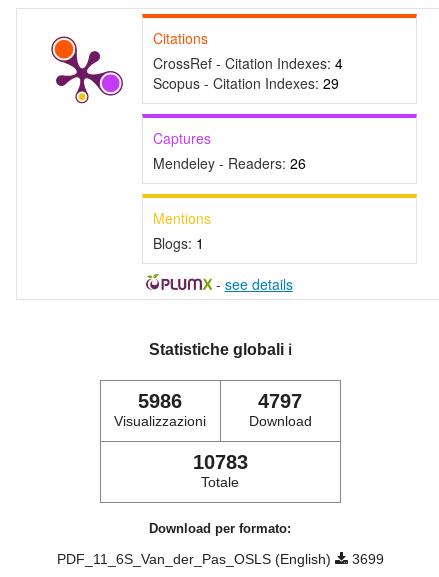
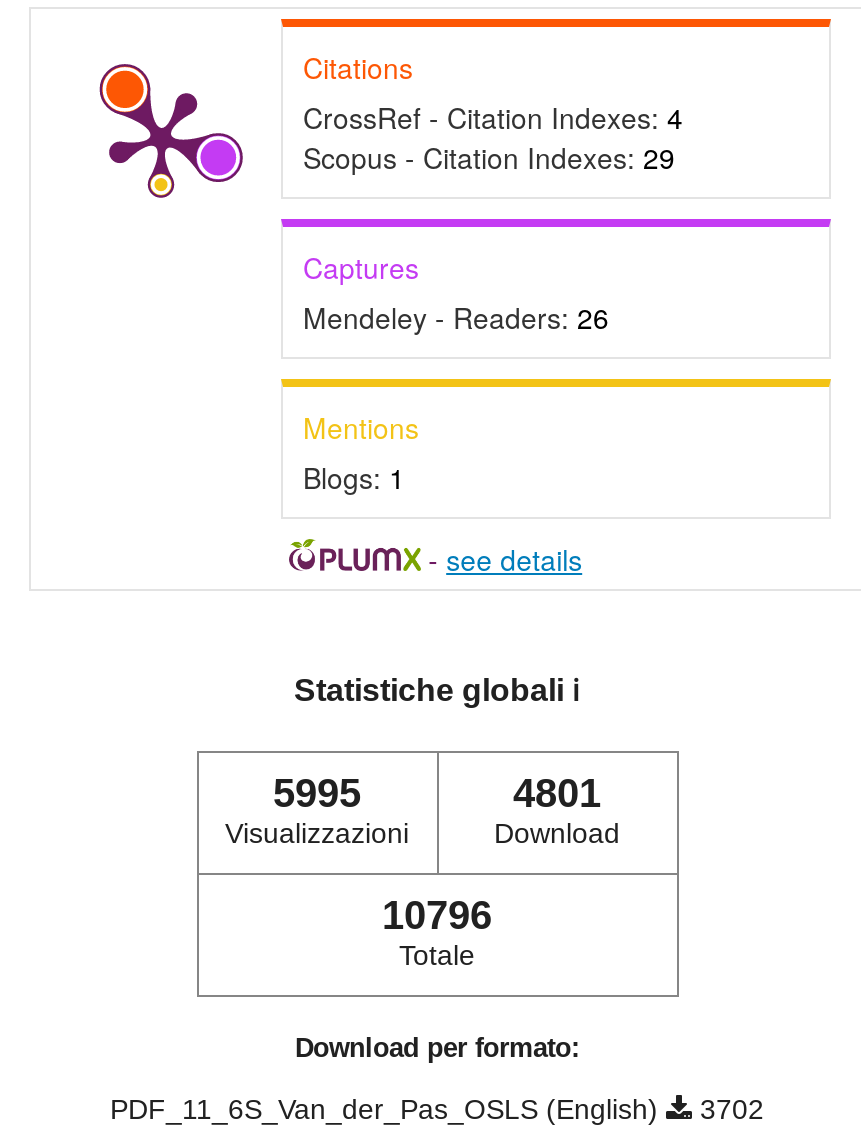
- 5986
+ 5995

- 4797
+ 4801

- 10783
+ 10796

- PDF_11_6S_Van_der_Pas_OSLS (English) 3699
+ PDF_11_6S_Van_der_Pas_OSLS (English) 3702
